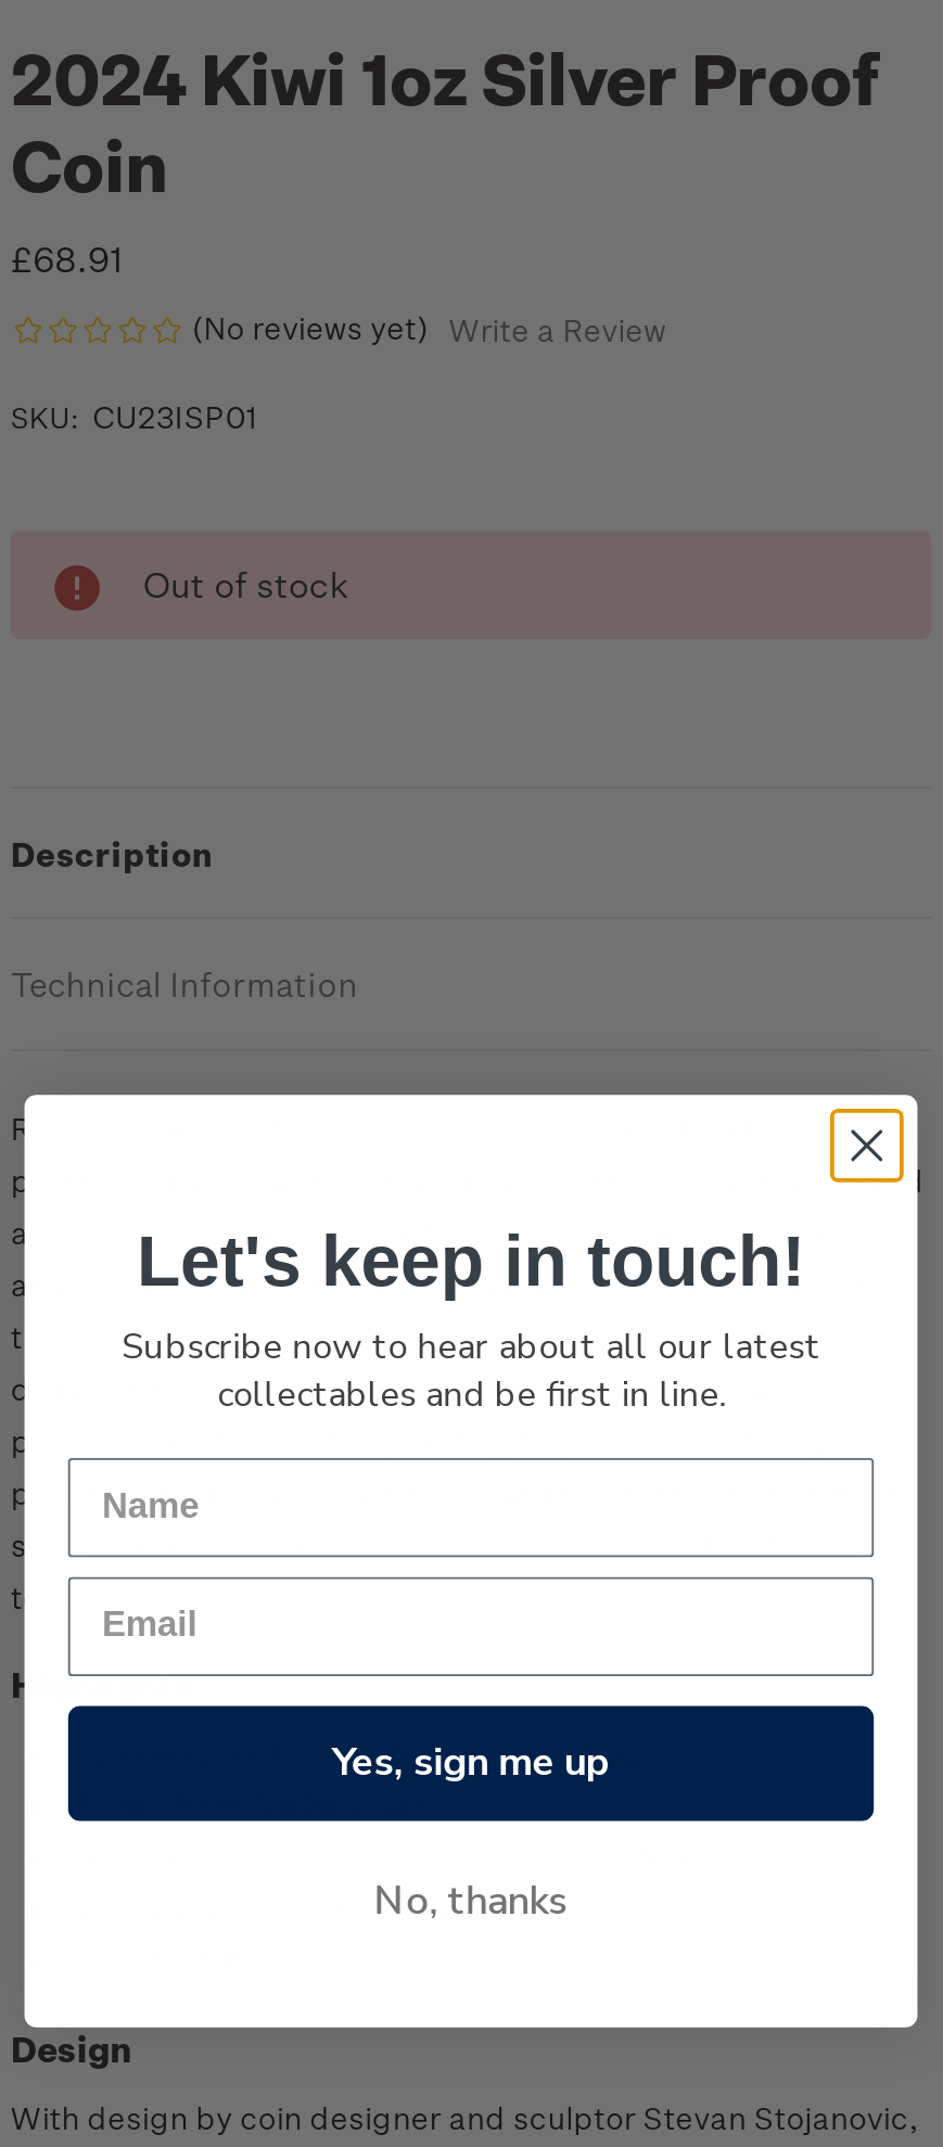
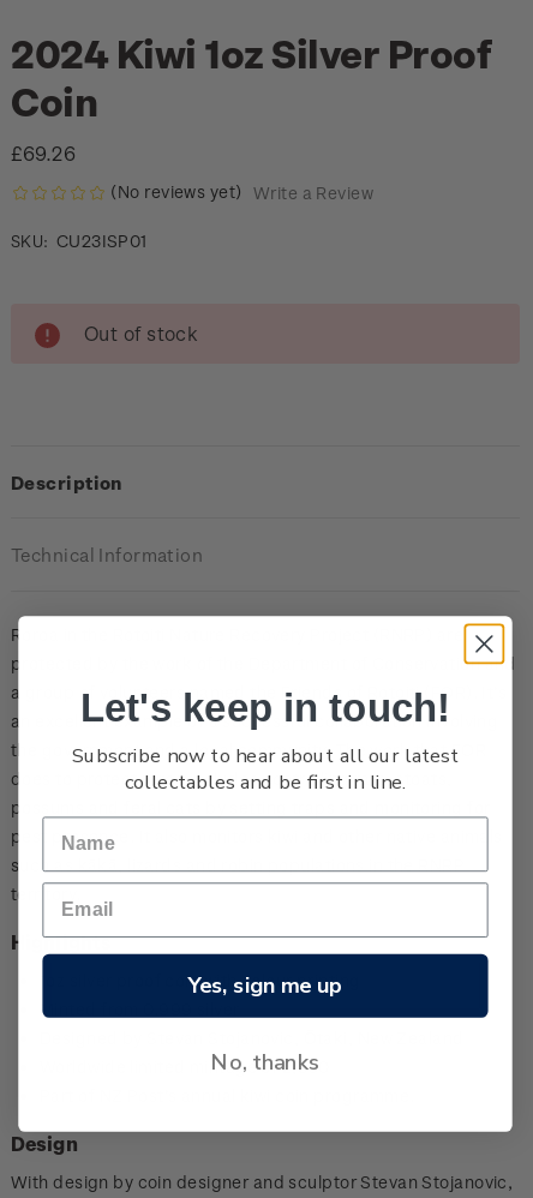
- £68.91
+ £69.26
